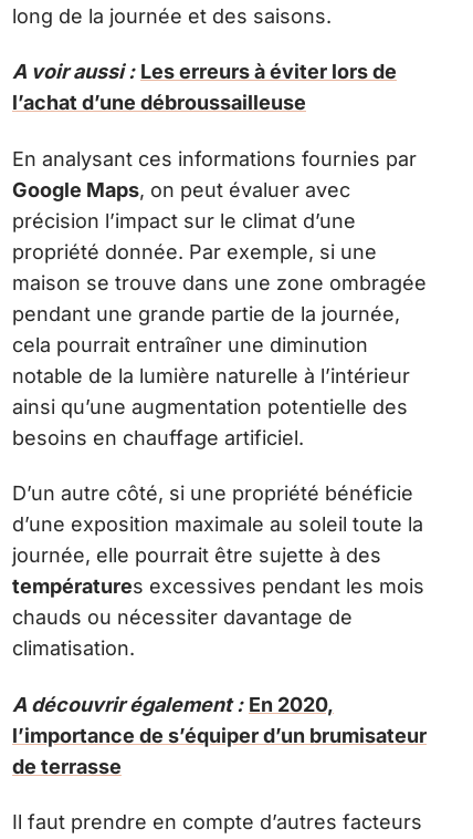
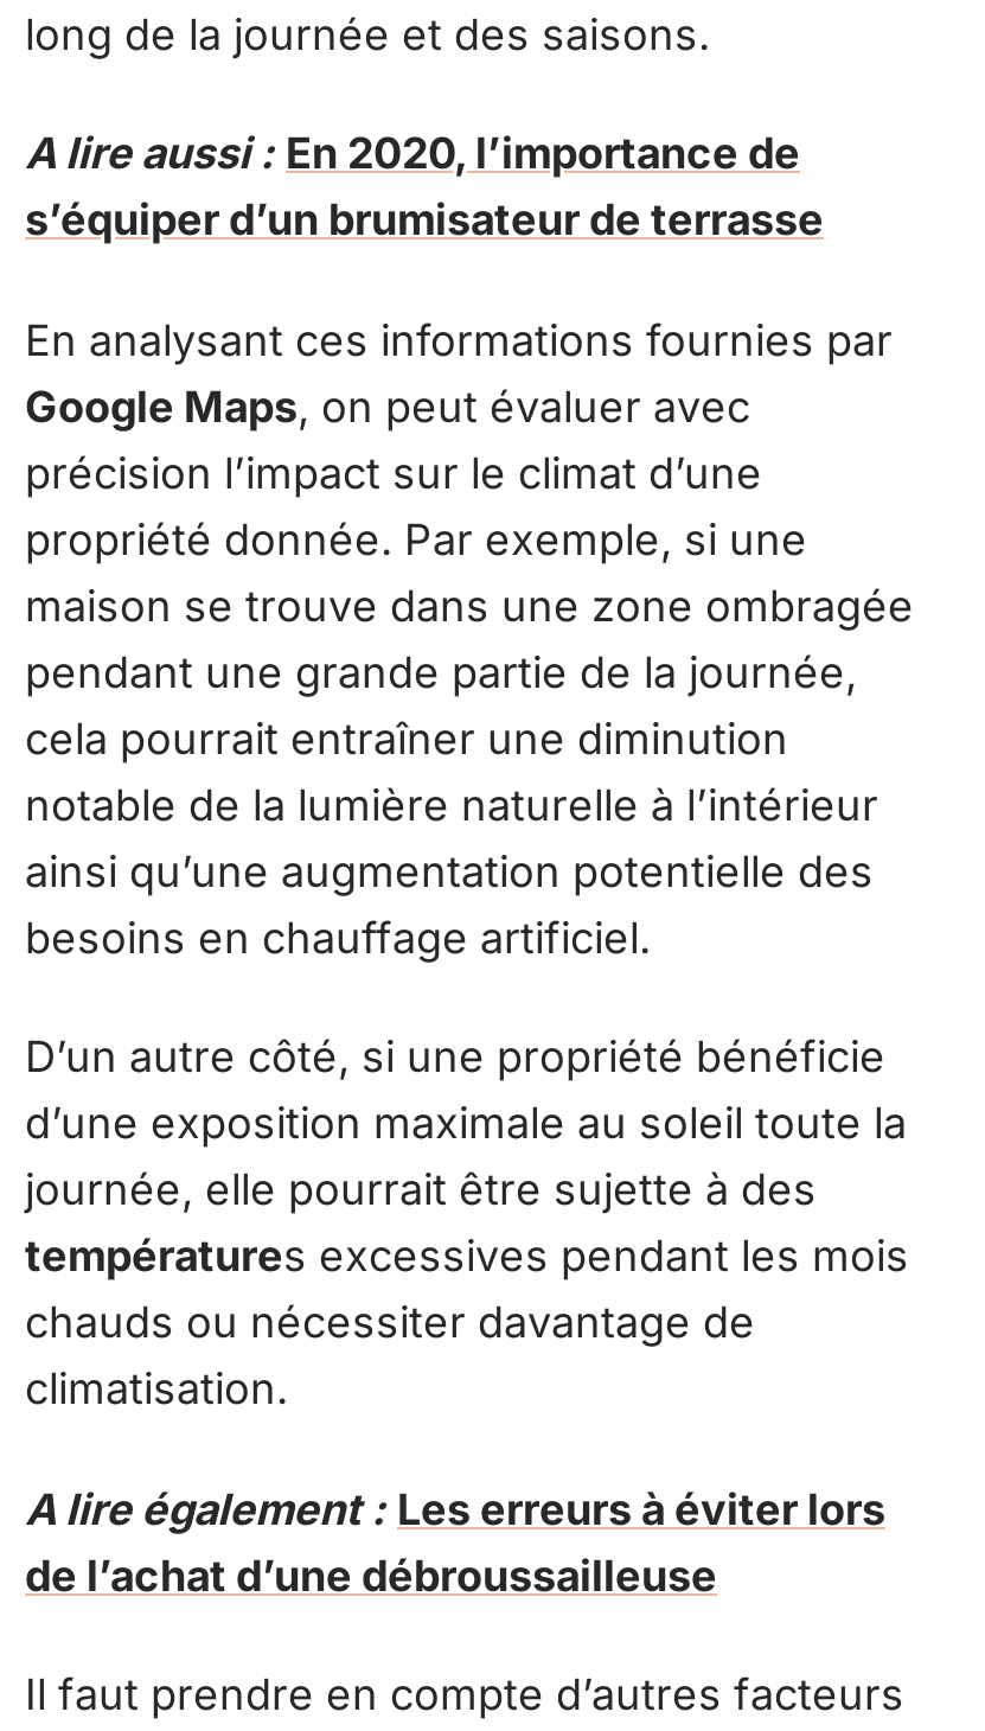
- A voir aussi : Les erreurs à éviter lors de
- l’achat d’une débroussailleuse
+ A lire aussi : En 2020, l’importance de
+ s’équiper d’un brumisateur de terrasse

- A découvrir également : En 2020,
- l’importance de s’équiper d’un brumisateur
- de terrasse
+ A lire également : Les erreurs à éviter lors
+ de l’achat d’une débroussailleuse
